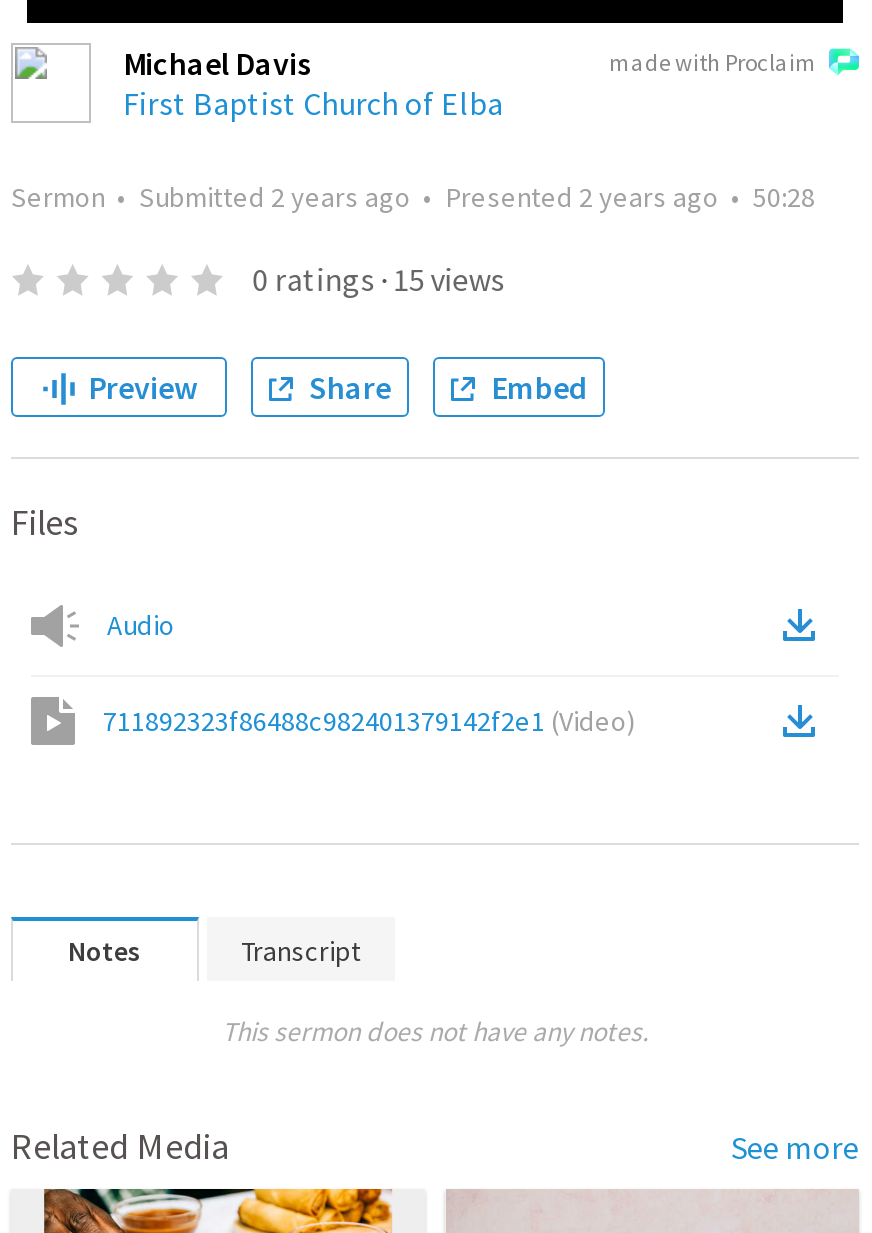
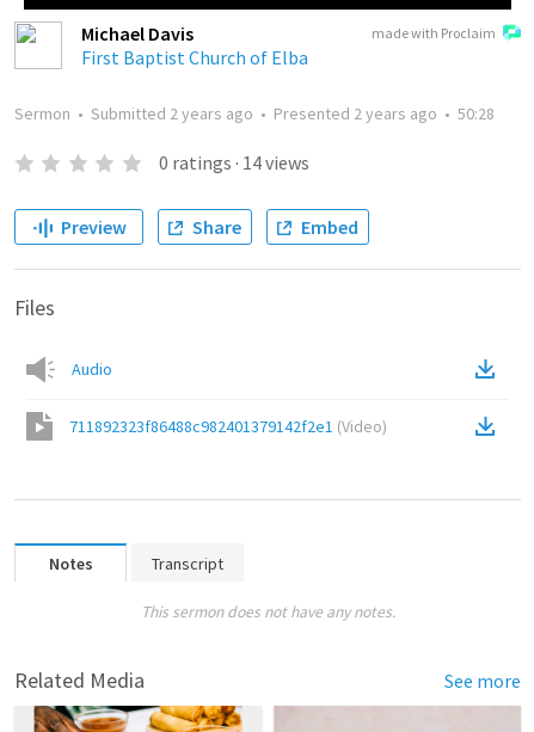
- 0 ratings · 15 views
+ 0 ratings · 14 views
